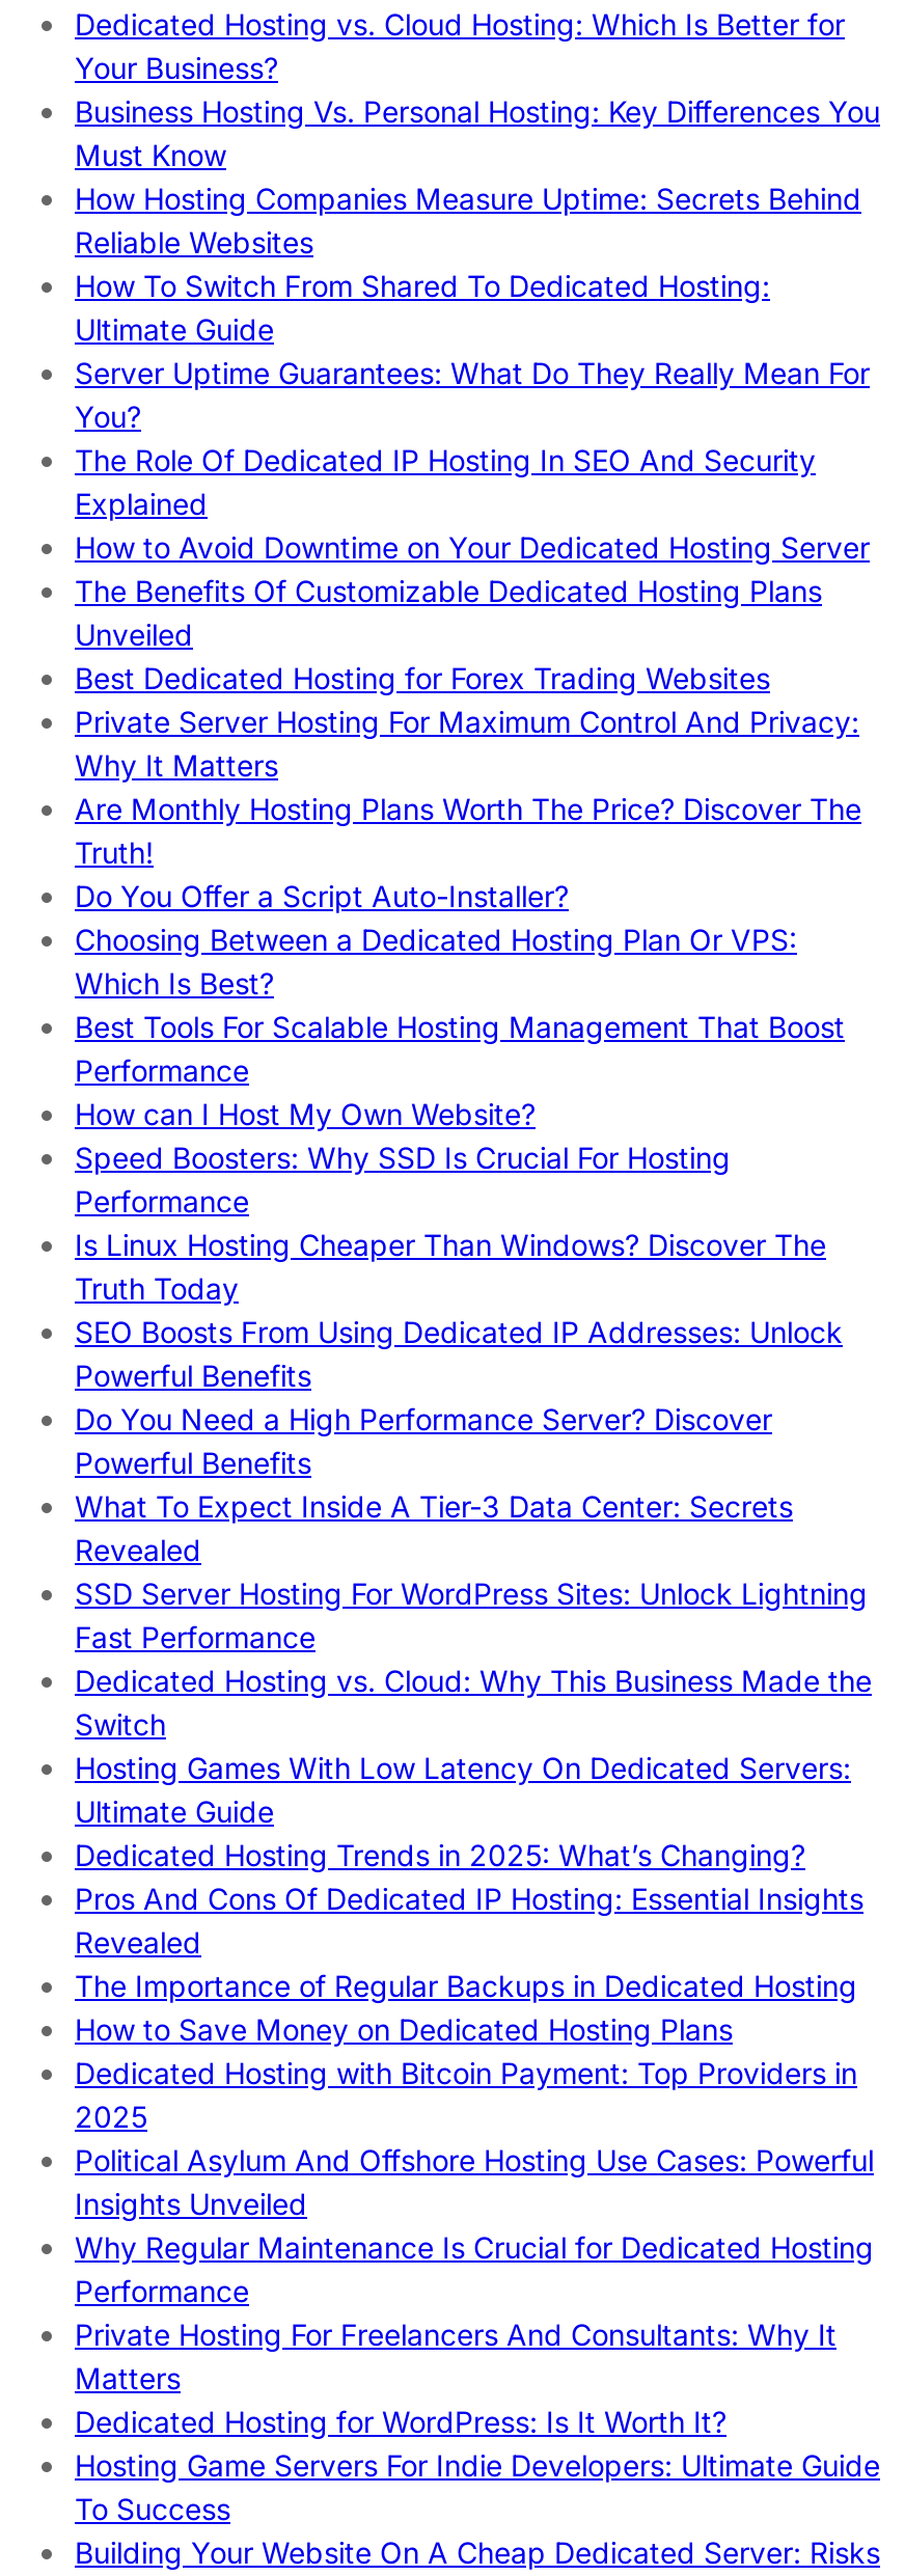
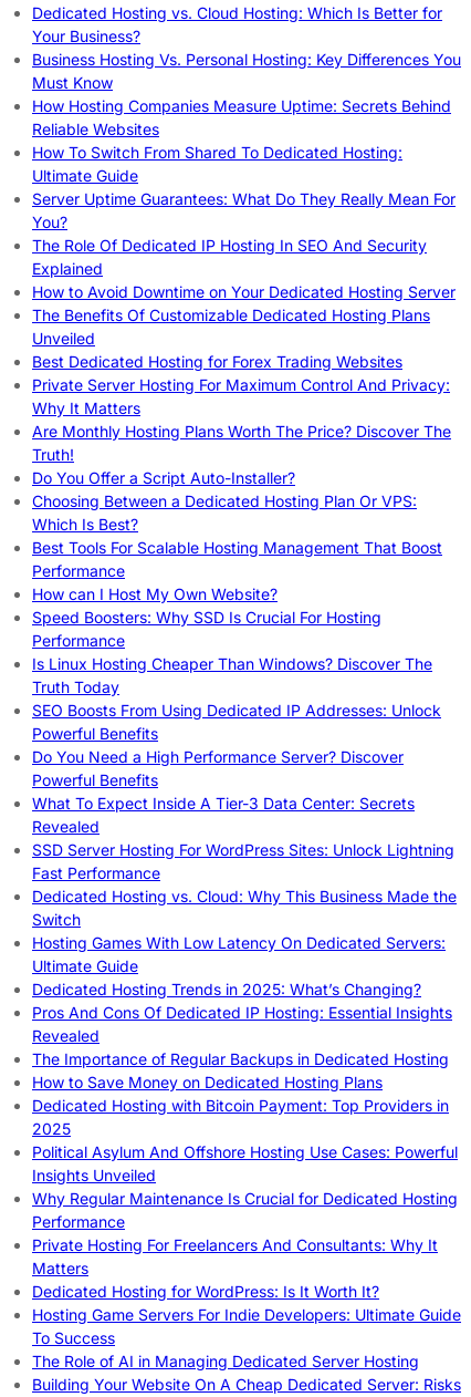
+ The Role of AI in Managing Dedicated Server Hosting
